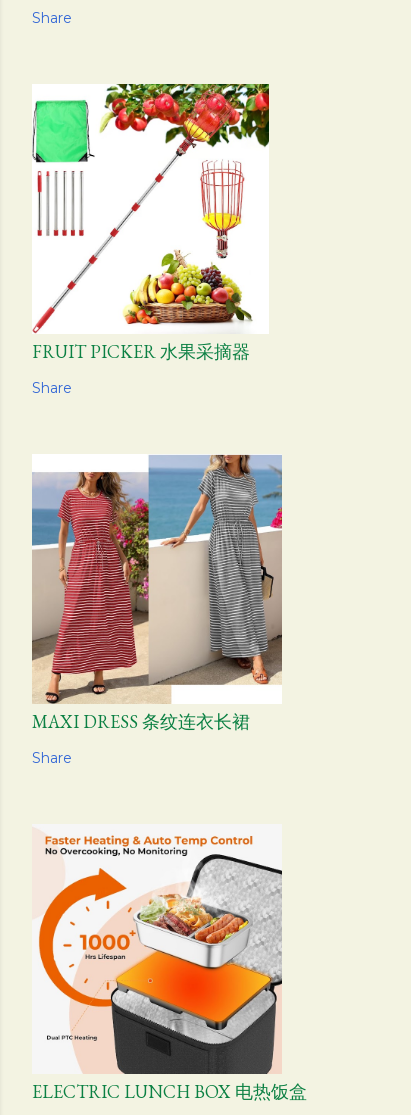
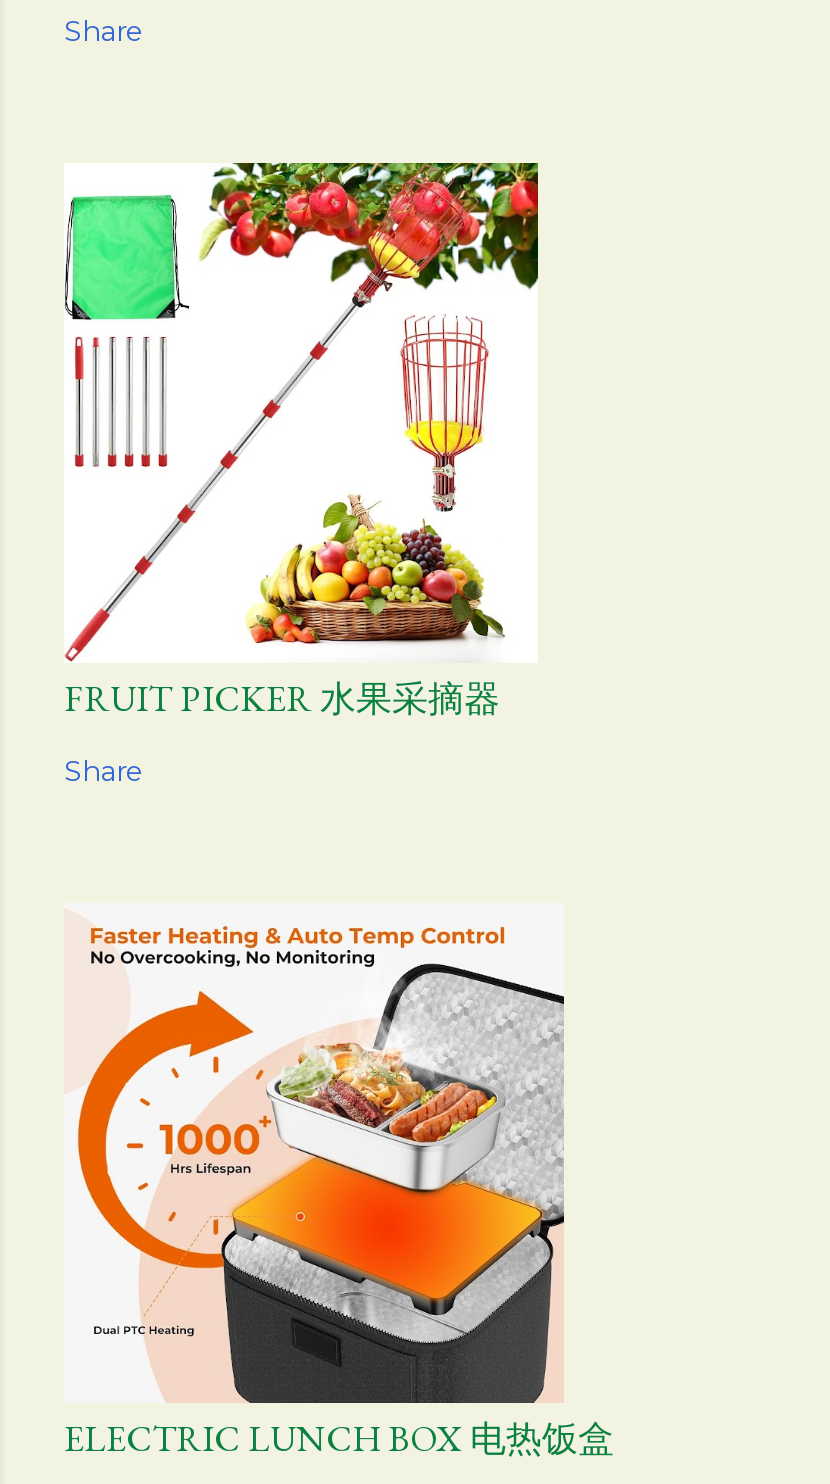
- [image]
- MAXI DRESS 条纹连衣长裙
- Share
